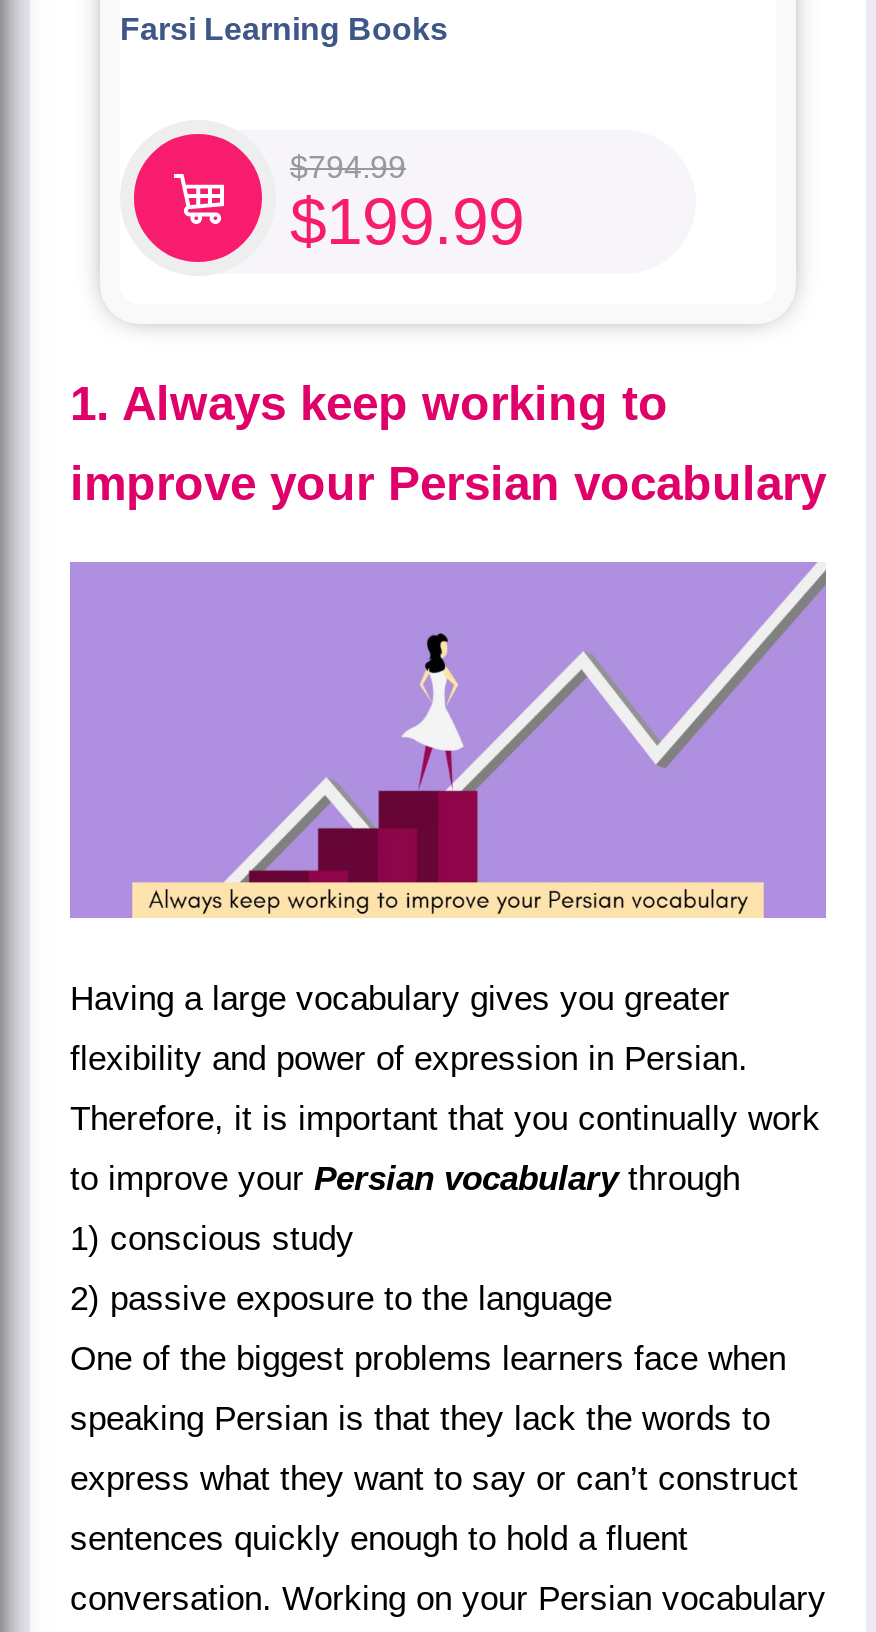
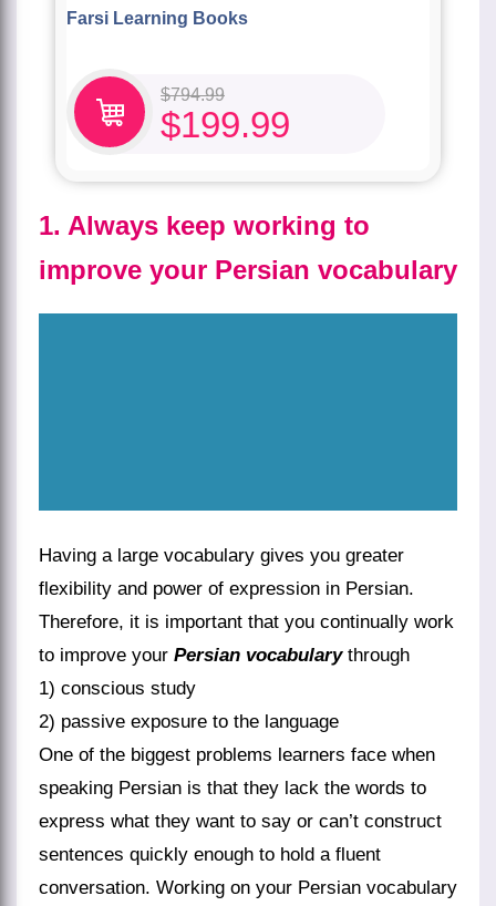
- [image]
